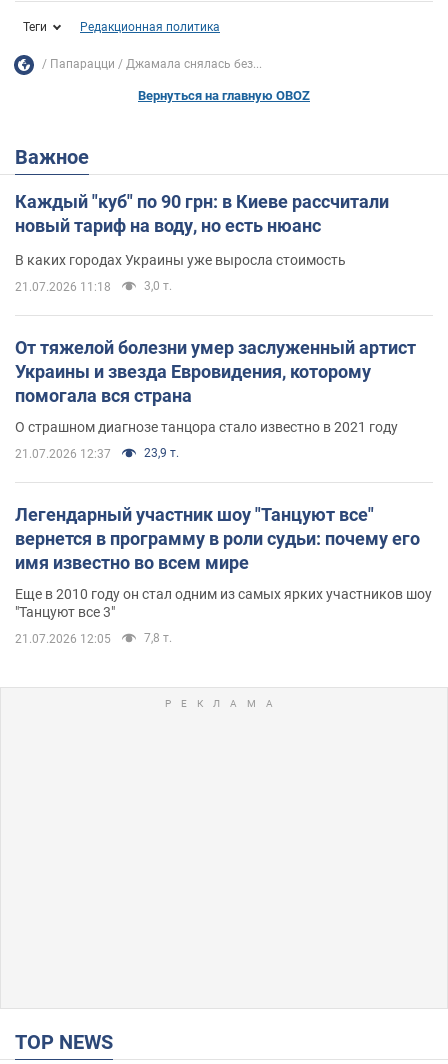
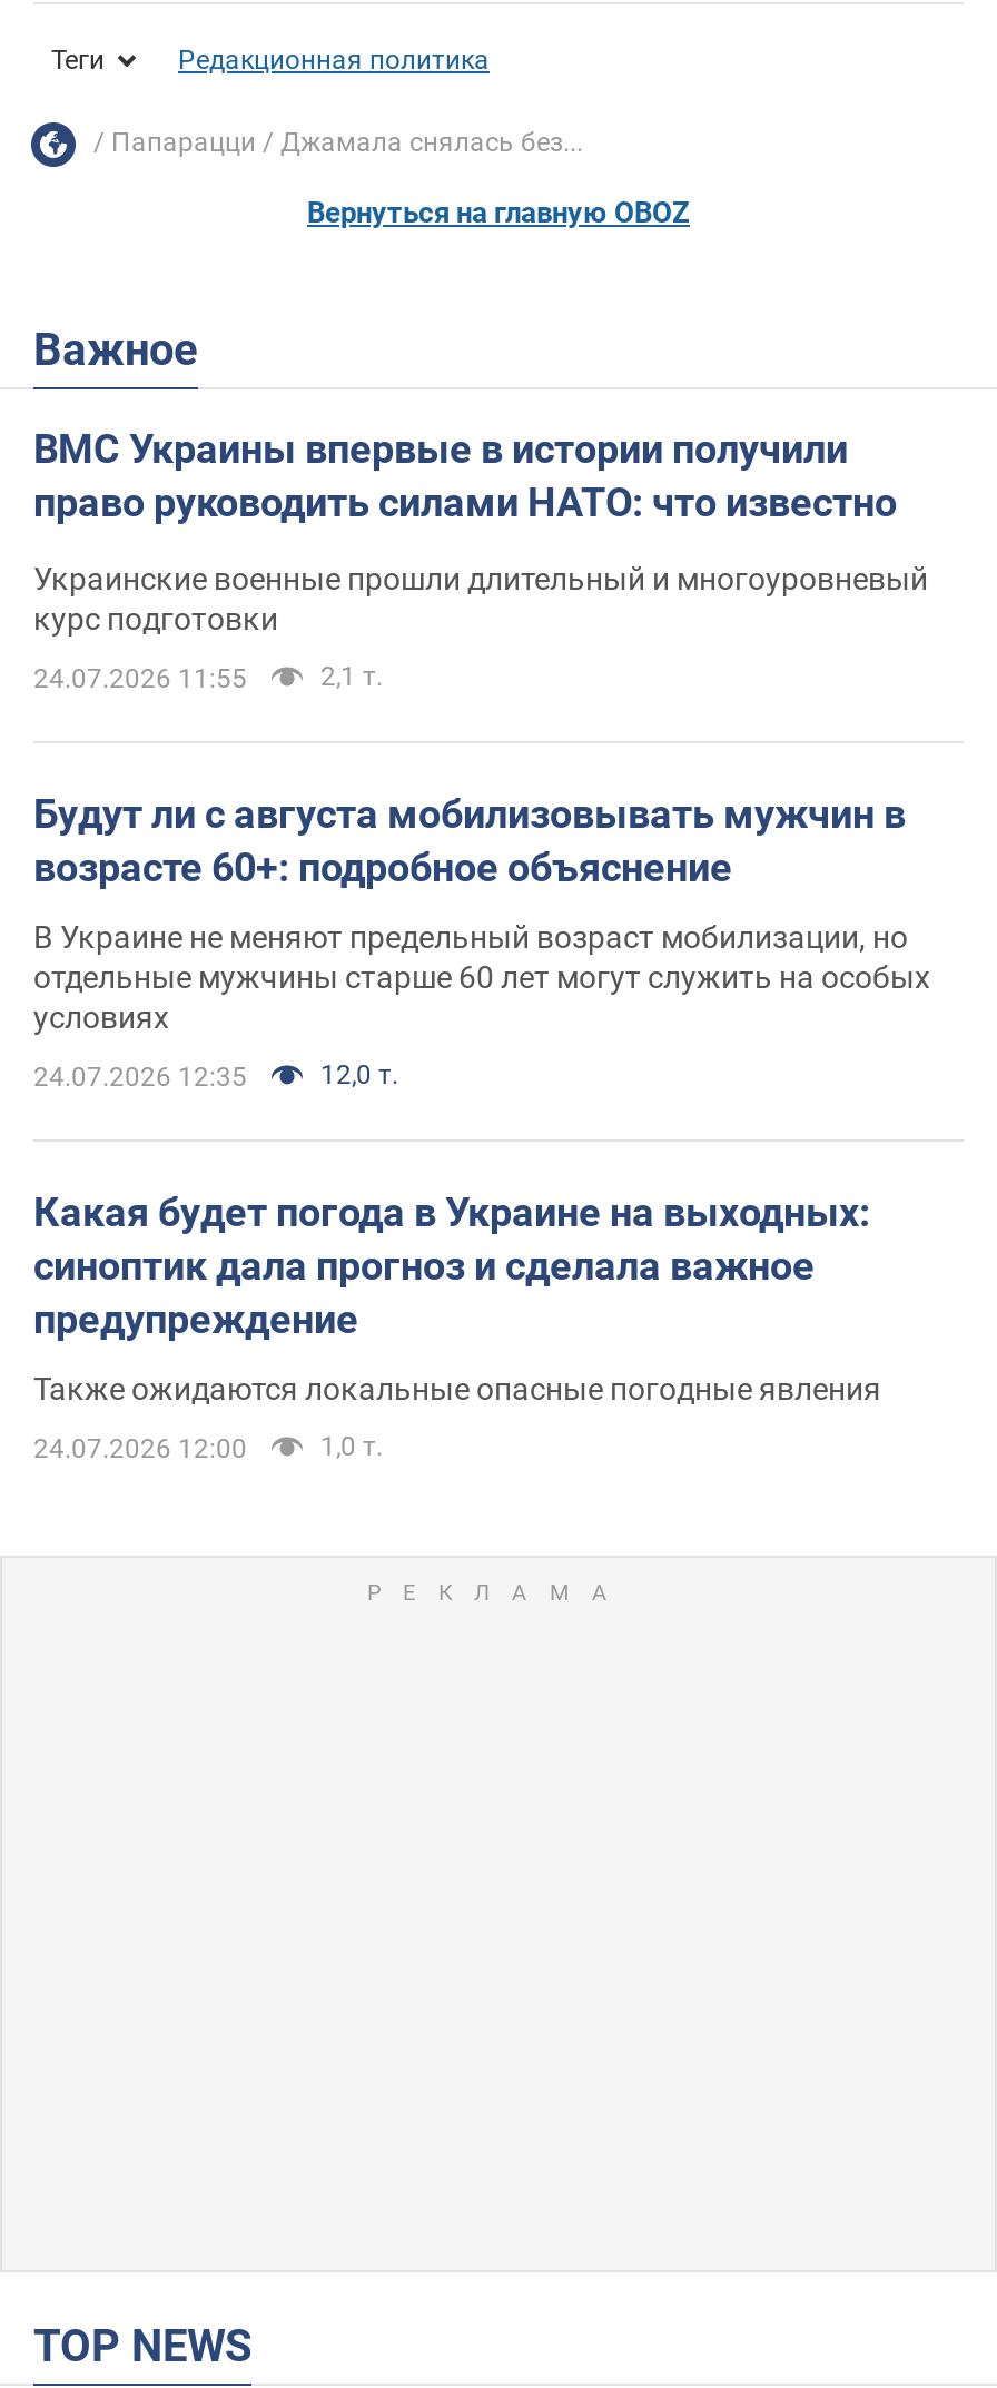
- Каждый "куб" по 90 грн: в Киеве рассчитали
- новый тариф на воду, но есть нюанс
+ ВМС Украины впервые в истории получили
+ право руководить силами НАТО: что известно

- В каких городах Украины уже выросла стоимость
+ Украинские военные прошли длительный и многоуровневый
+ курс подготовки

- 21.07.2026 11:18
- 3,0 т.
+ 24.07.2026 11:55
+ 2,1 т.

- От тяжелой болезни умер заслуженный артист
- Украины и звезда Евровидения, которому
- помогала вся страна
+ Будут ли с августа мобилизовывать мужчин в
+ возрасте 60+: подробное объяснение

- О страшном диагнозе танцора стало известно в 2021 году
+ В Украине не меняют предельный возраст мобилизации, но
+ отдельные мужчины старше 60 лет могут служить на особых
+ условиях

- 21.07.2026 12:37
- 23,9 т.
+ 24.07.2026 12:35
+ 12,0 т.

- Легендарный участник шоу "Танцуют все"
- вернется в программу в роли судьи: почему его
- имя известно во всем мире
+ Какая будет погода в Украине на выходных:
+ синоптик дала прогноз и сделала важное
+ предупреждение

- Еще в 2010 году он стал одним из самых ярких участников шоу
- "Танцуют все 3"
+ Также ожидаются локальные опасные погодные явления

- 21.07.2026 12:05
- 7,8 т.
+ 24.07.2026 12:00
+ 1,0 т.
